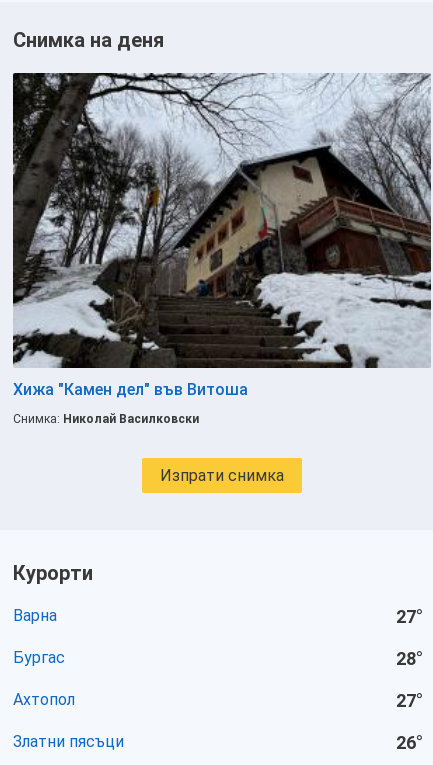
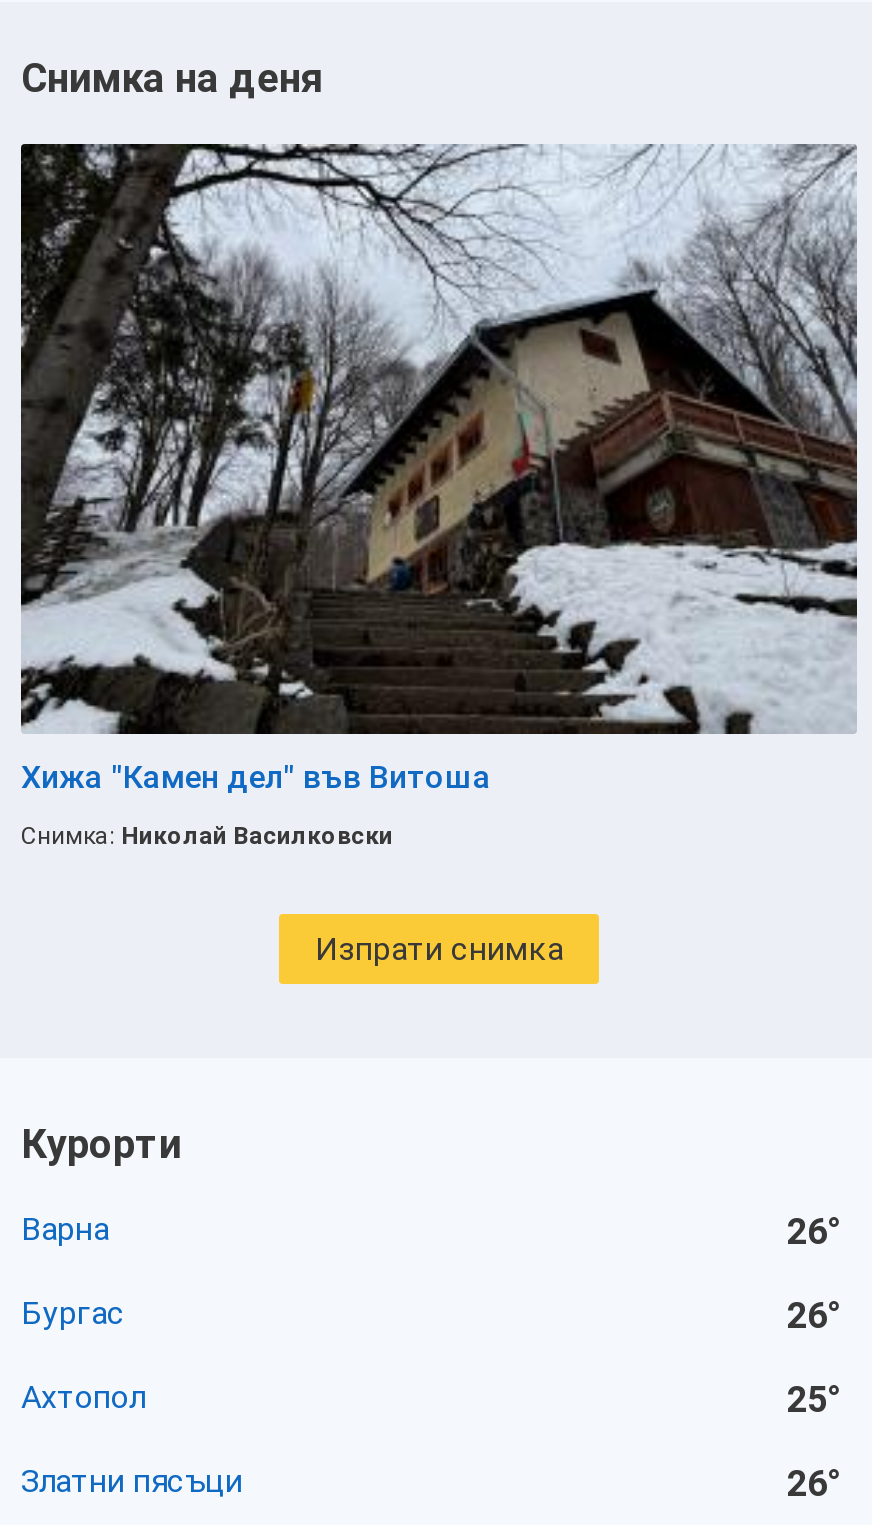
- 27°
+ 26°

- 28°
+ 26°

- 27°
+ 25°
